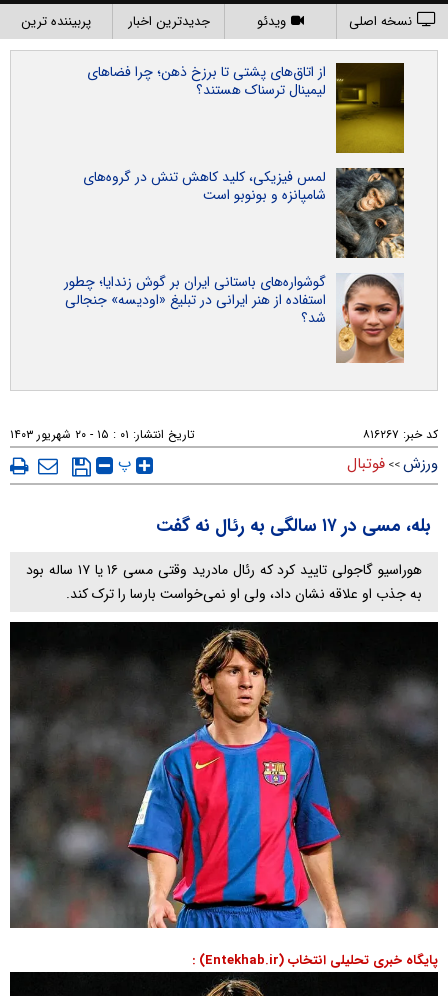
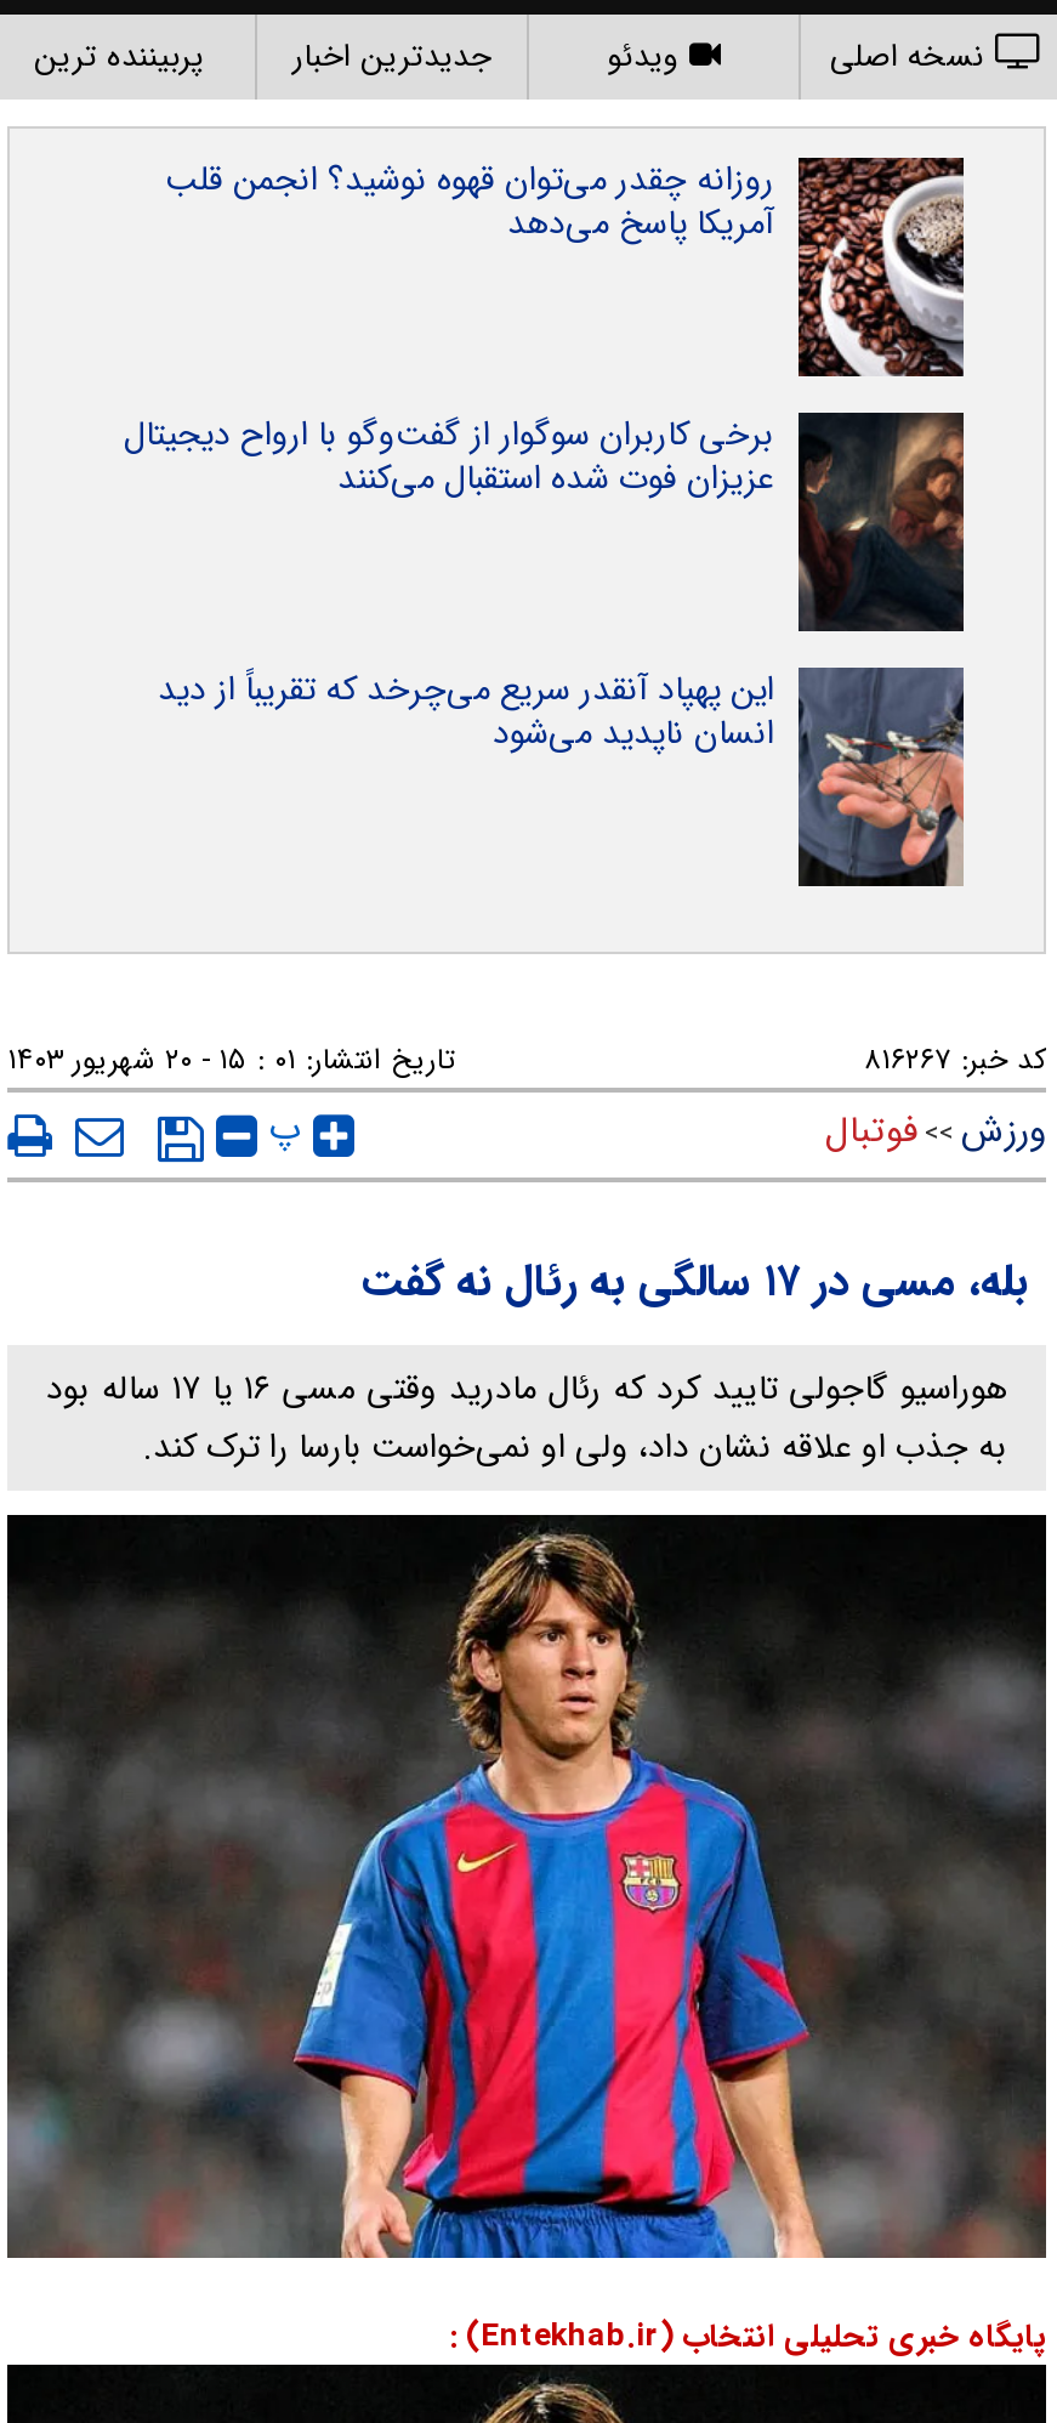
- [image]
- از اتاق‌های پشتی تا برزخ ذهن؛ چرا فضاهای
- لیمینال ترسناک هستند؟
+ [image]
+ روزانه چقدر می‌توان قهوه نوشید؟ انجمن قلب
+ آمریکا پاسخ می‌دهد

- [image]
- لمس فیزیکی، کلید کاهش تنش در گروه‌های
- شامپانزه و بونوبو است
+ [image]
+ برخی کاربران سوگوار از گفت‌وگو با ارواح دیجیتال
+ عزیزان فوت شده استقبال می‌کنند

- [image]
- گوشواره‌های باستانی ایران بر گوش زندایا؛ چطور
- استفاده از هنر ایرانی در تبلیغ «اودیسه» جنجالی
- شد؟
+ [image]
+ این پهپاد آنقدر سریع می‌چرخد که تقریباً از دید
+ انسان ناپدید می‌شود
